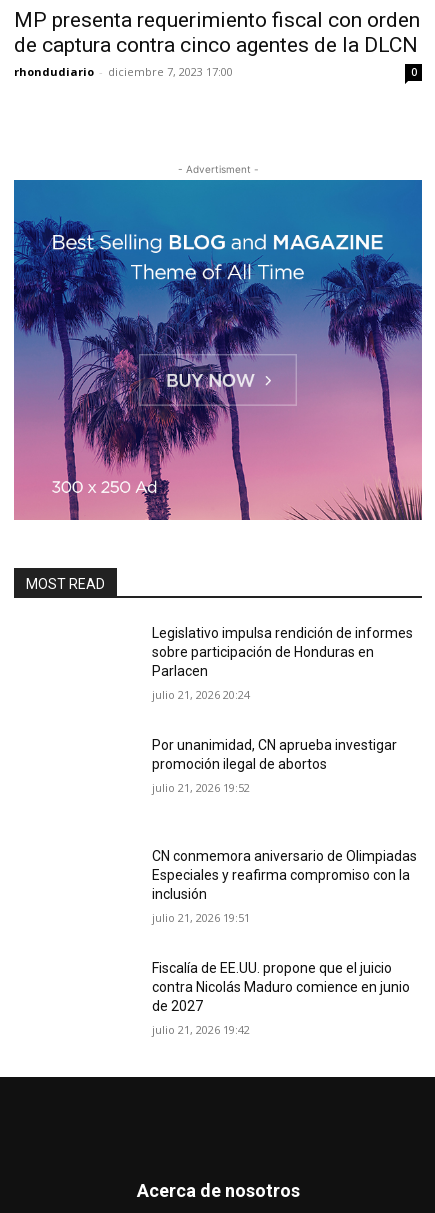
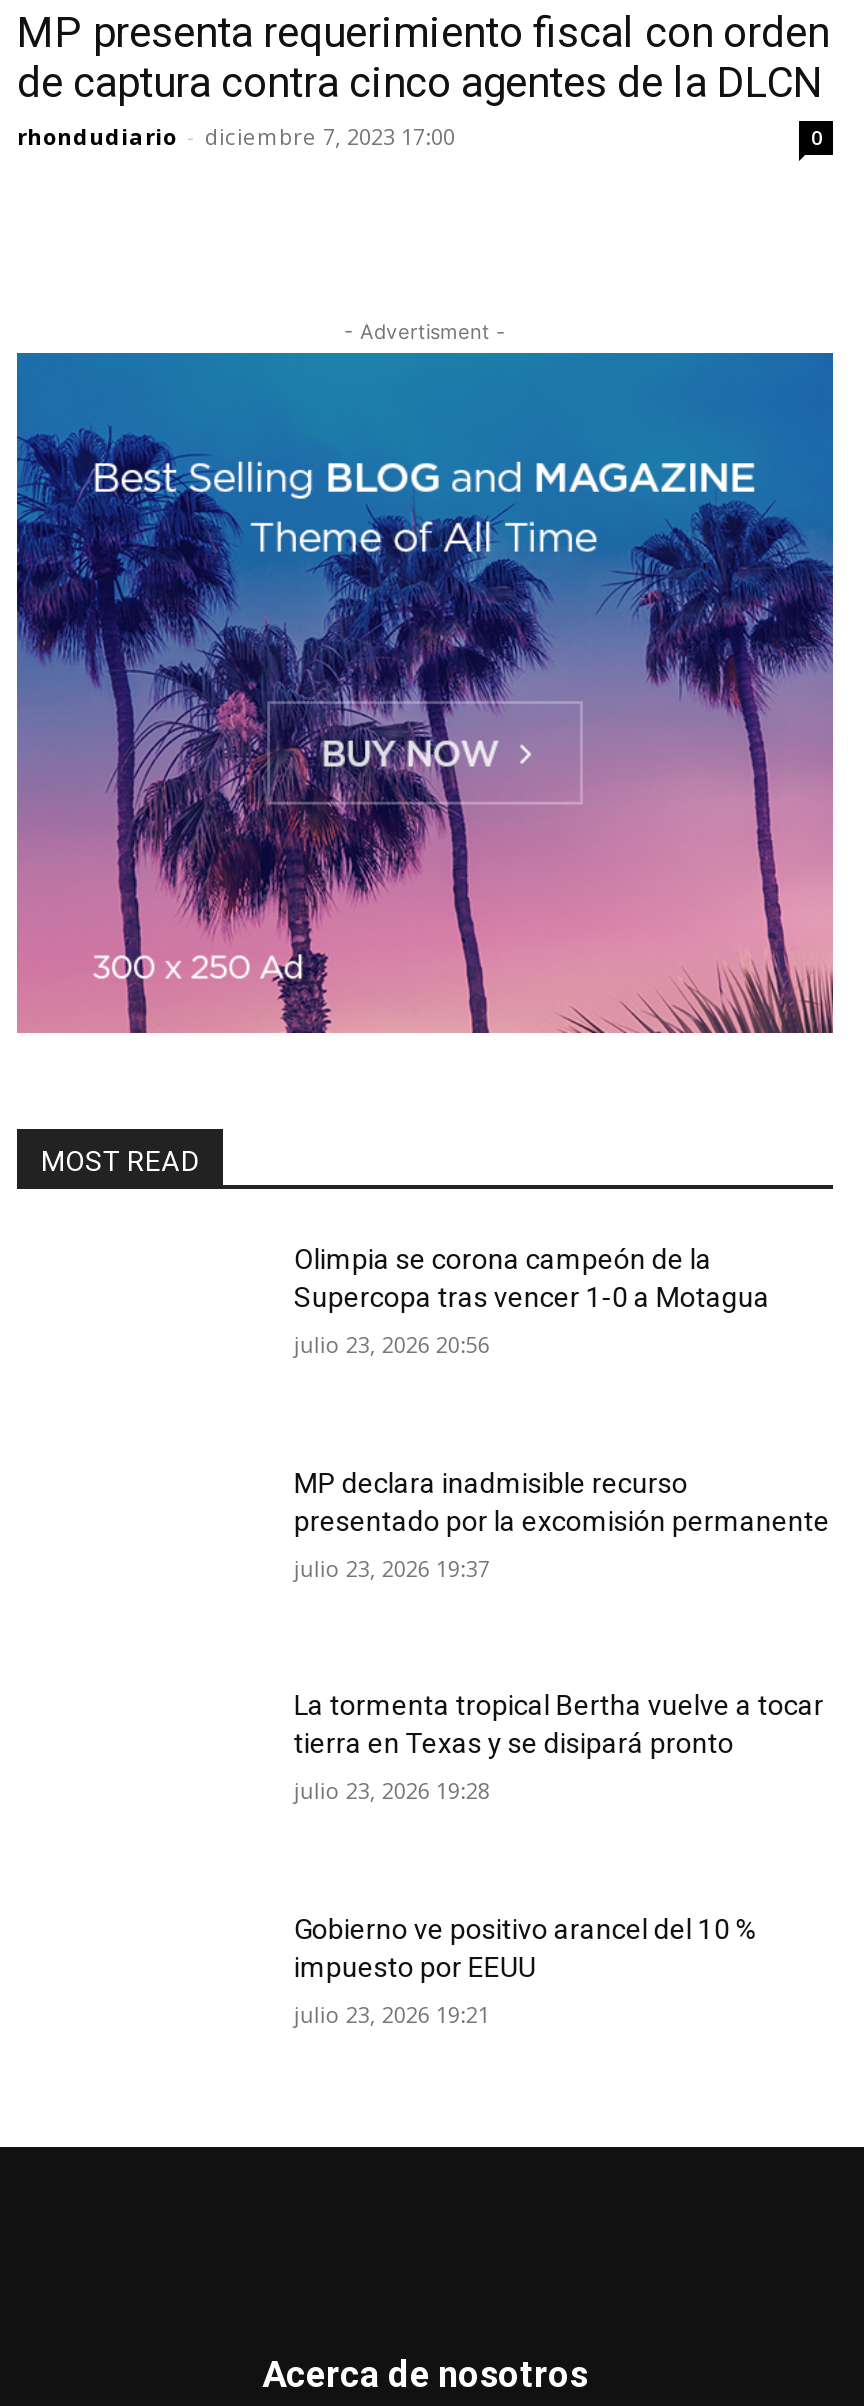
- Legislativo impulsa rendición de informes
- sobre participación de Honduras en
- Parlacen
+ Olimpia se corona campeón de la
+ Supercopa tras vencer 1-0 a Motagua

- julio 21, 2026 20:24
+ julio 23, 2026 20:56

- Por unanimidad, CN aprueba investigar
- promoción ilegal de abortos
+ MP declara inadmisible recurso
+ presentado por la excomisión permanente

- julio 21, 2026 19:52
+ julio 23, 2026 19:37

- CN conmemora aniversario de Olimpiadas
- Especiales y reafirma compromiso con la
- inclusión
+ La tormenta tropical Bertha vuelve a tocar
+ tierra en Texas y se disipará pronto

- julio 21, 2026 19:51
+ julio 23, 2026 19:28

- Fiscalía de EE.UU. propone que el juicio
- contra Nicolás Maduro comience en junio
- de 2027
+ Gobierno ve positivo arancel del 10 %
+ impuesto por EEUU

- julio 21, 2026 19:42
+ julio 23, 2026 19:21
